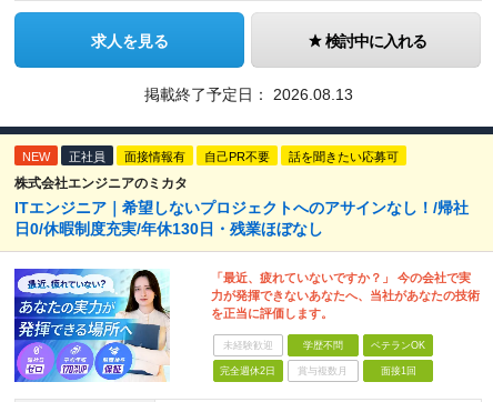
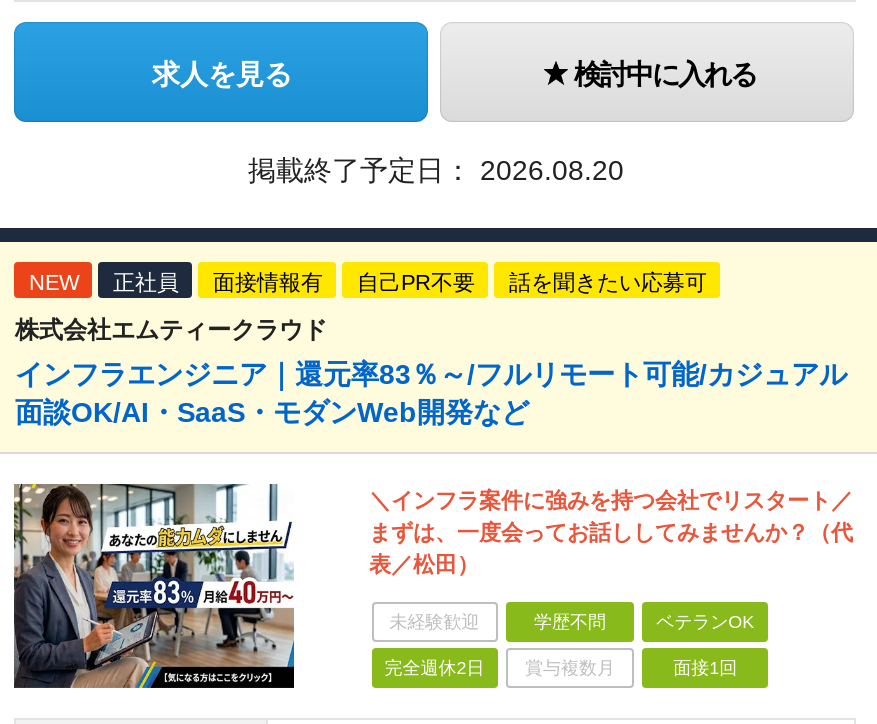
- 掲載終了予定日：2026.08.13
+ 掲載終了予定日：2026.08.20

- 株式会社エンジニアのミカタ
- ITエンジニア｜希望しないプロジェクトへのアサインなし！/帰社
- 日0/休暇制度充実/年休130日・残業ほぼなし
+ 株式会社エムティークラウド
+ インフラエンジニア｜還元率83％～/フルリモート可能/カジュアル
+ 面談OK/AI・SaaS・モダンWeb開発など

- [image]
- 「最近、疲れていないですか？」 今の会社で実
- 力が発揮できないあなたへ、当社があなたの技術
- を正当に評価します。
+ [image]
+ ＼インフラ案件に強みを持つ会社でリスタート／
+ まずは、一度会ってお話ししてみませんか？（代
+ 表／松田）
